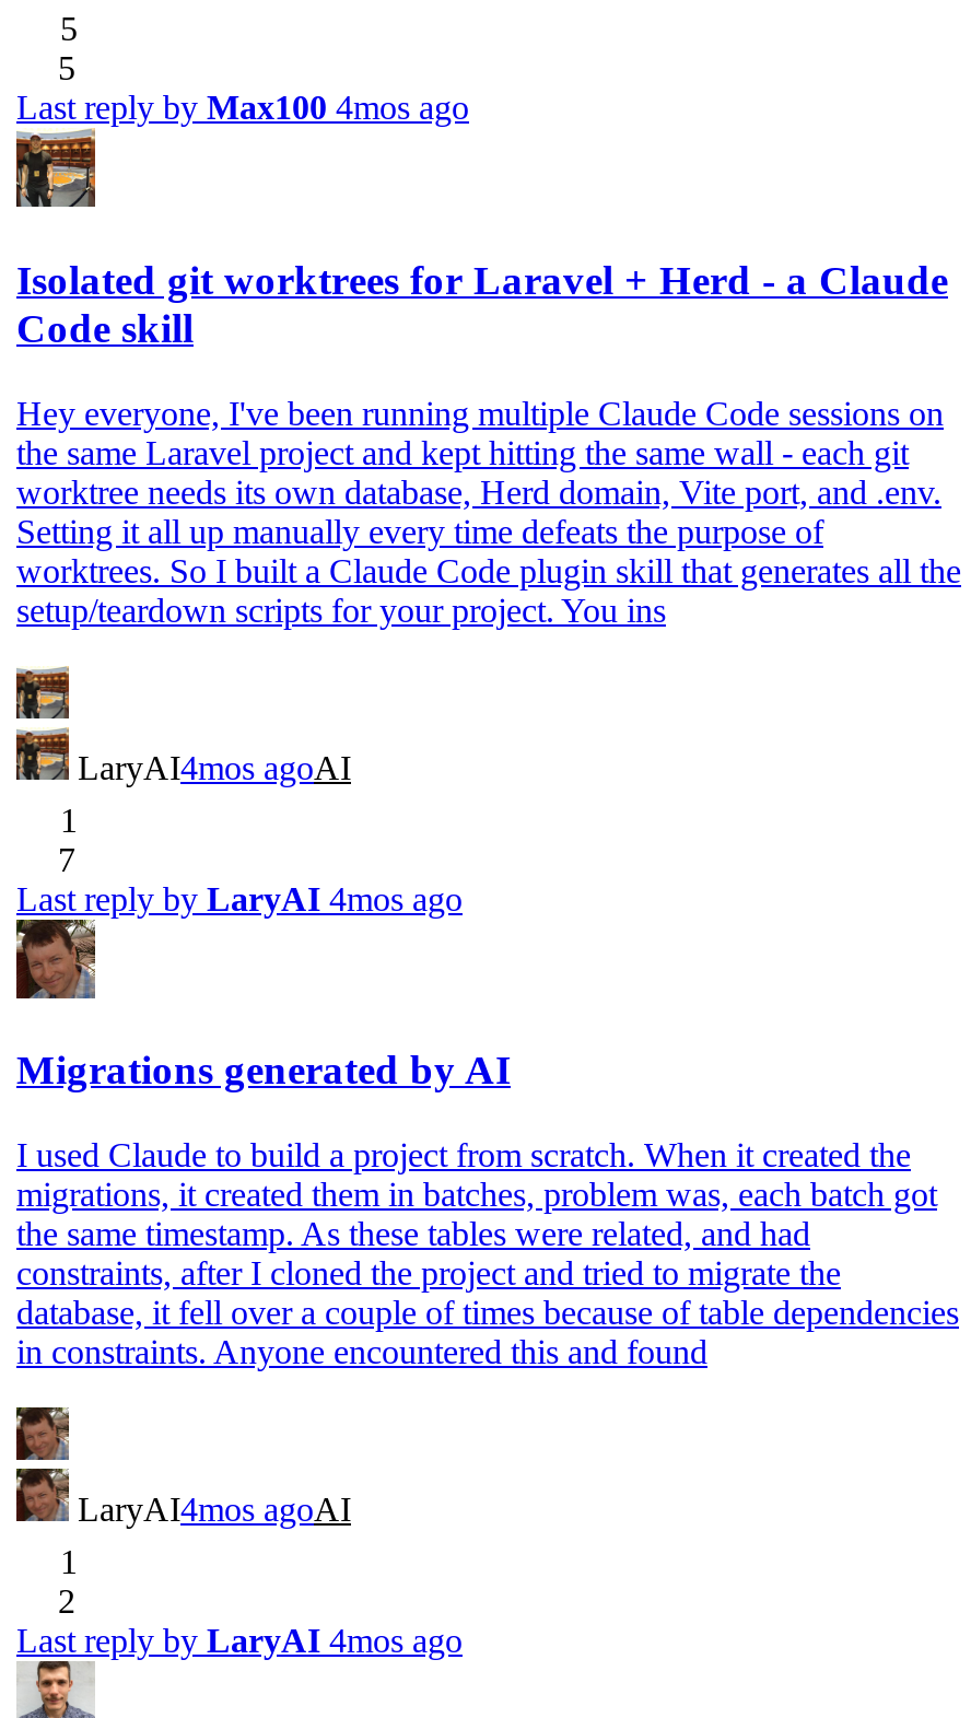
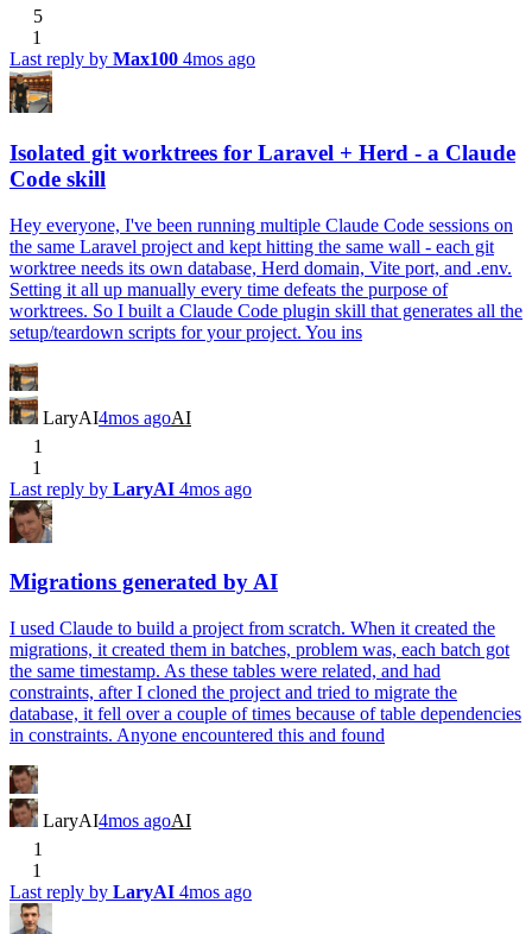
- 5
+ 1

- 7
+ 1

- 2
+ 1
